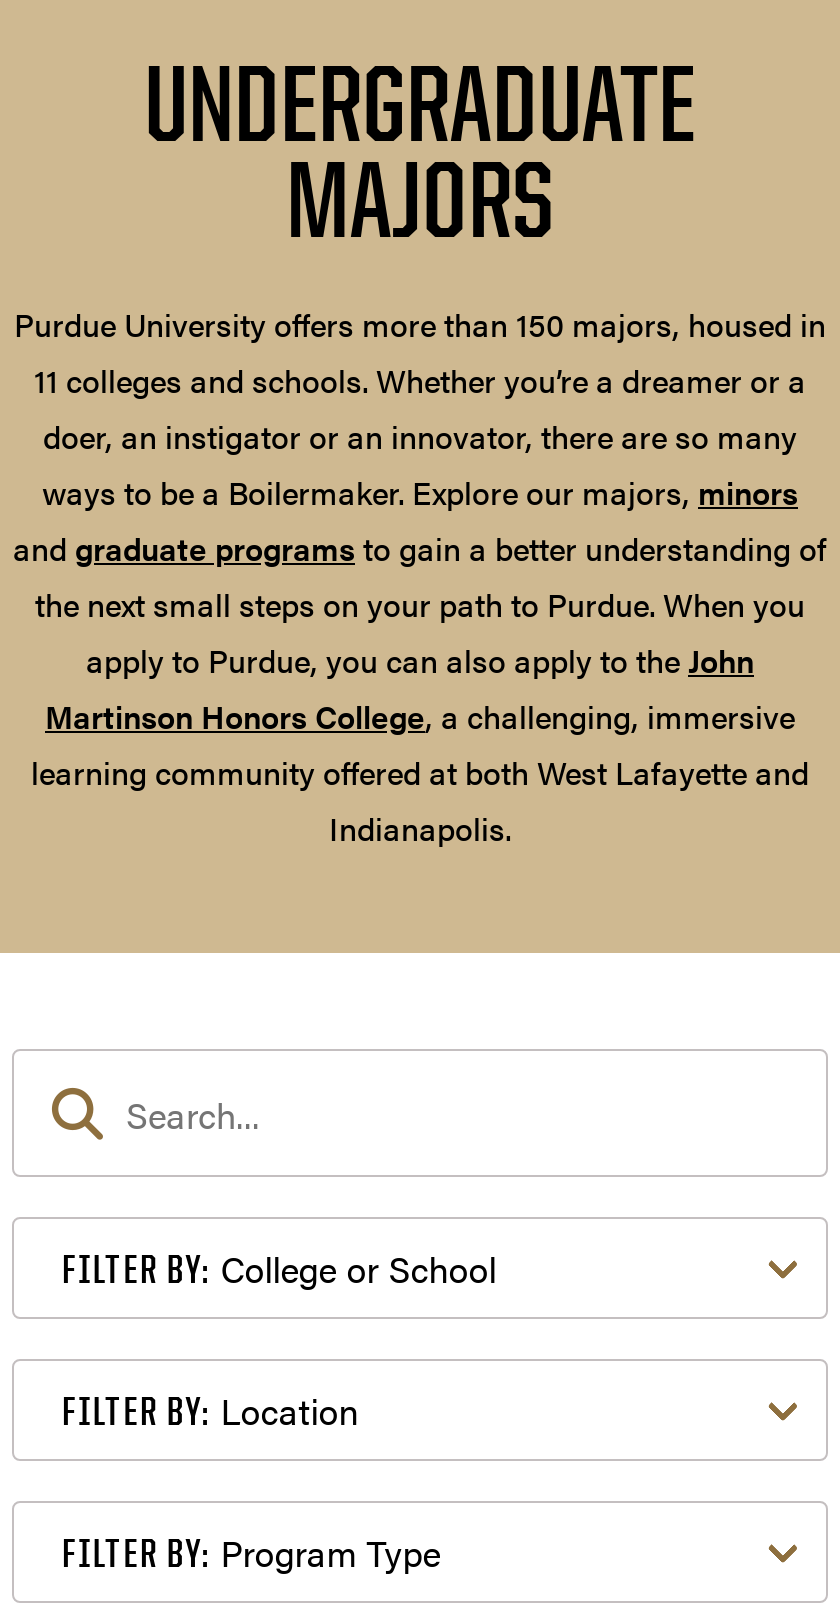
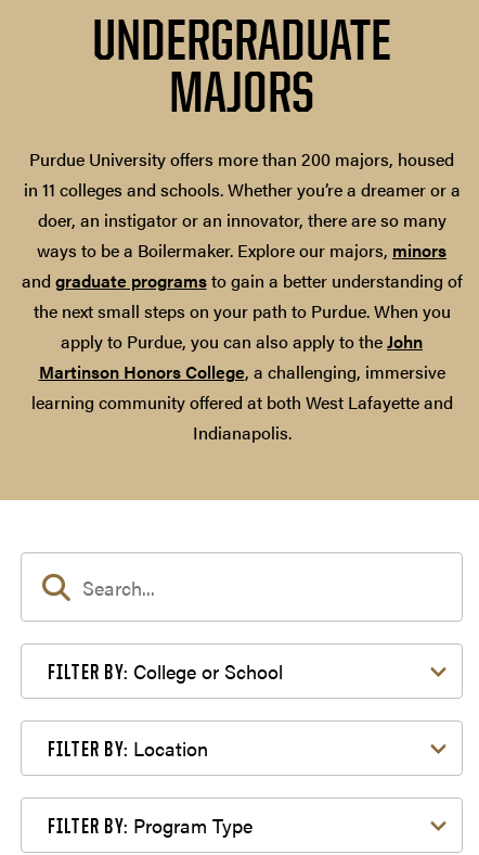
- Purdue University offers more than 150 majors, housed in
- 11 colleges and schools. Whether you’re a dreamer or a
+ Purdue University offers more than 200 majors, housed
+ in 11 colleges and schools. Whether you’re a dreamer or a
